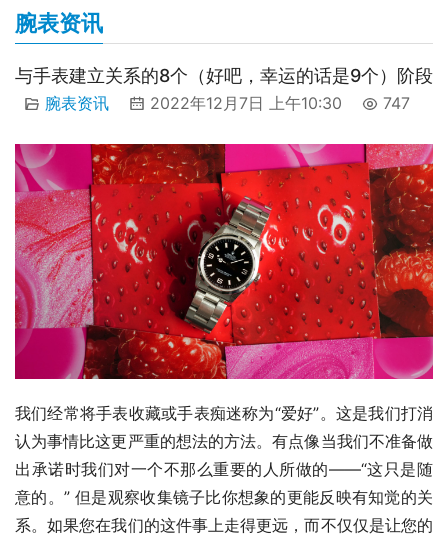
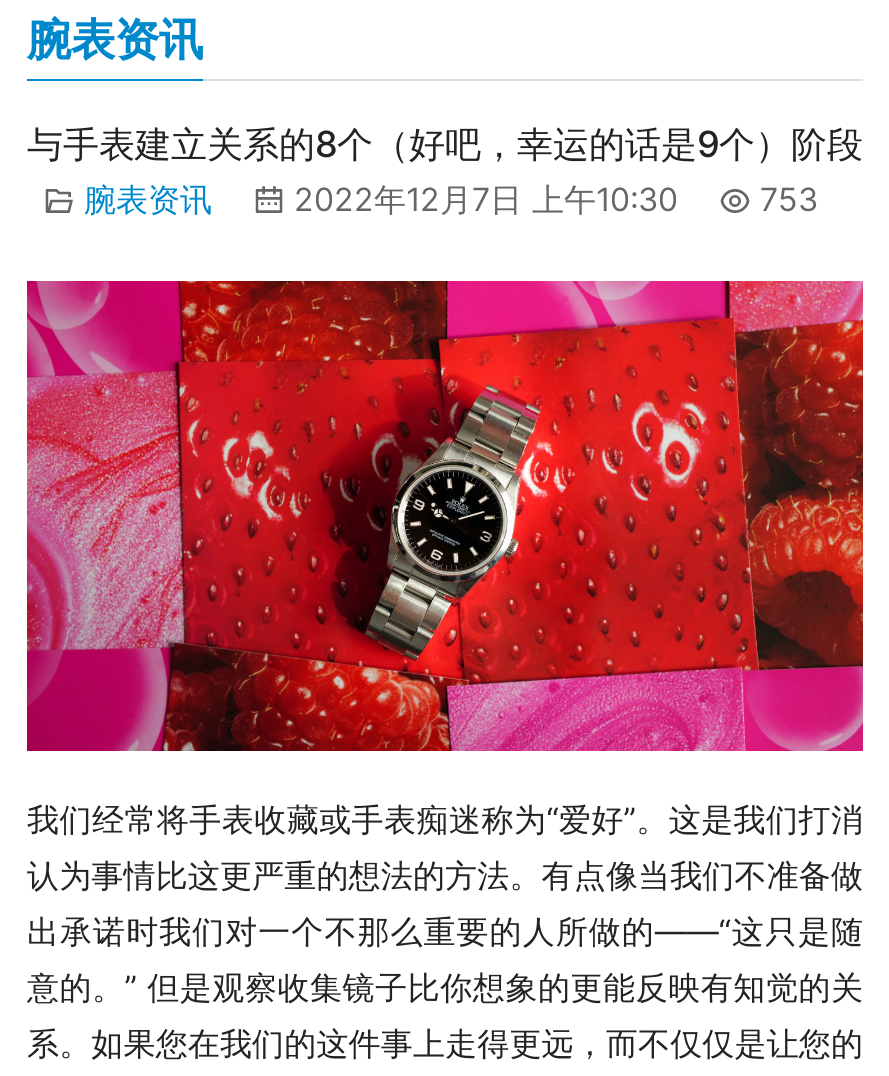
- 腕表资讯 2022年12月7日 上午10:30 747
+ 腕表资讯 2022年12月7日 上午10:30 753
